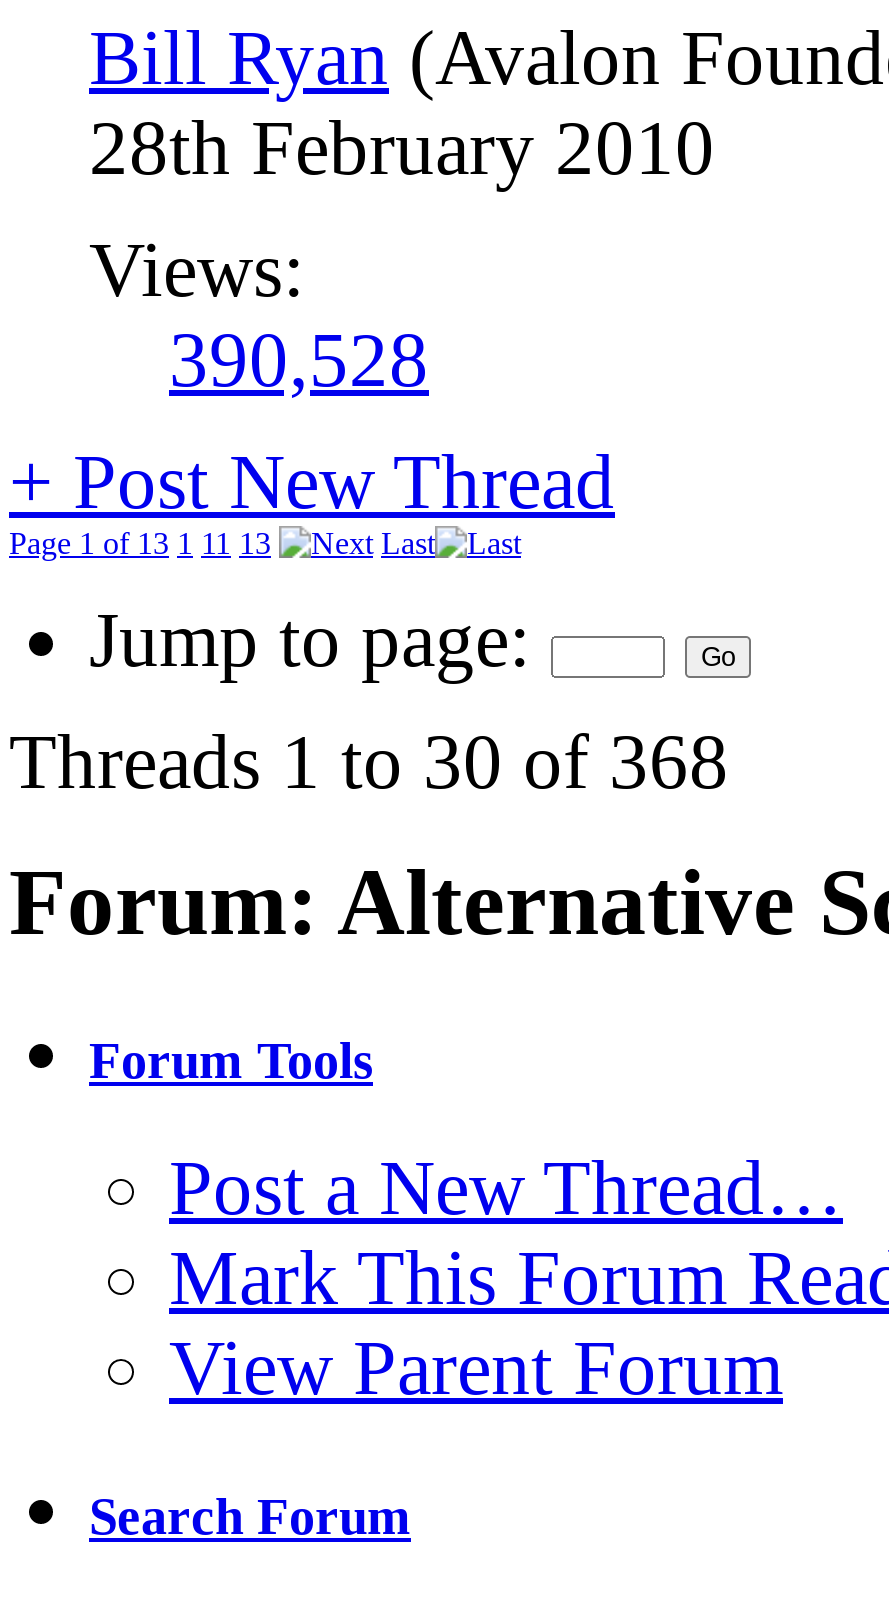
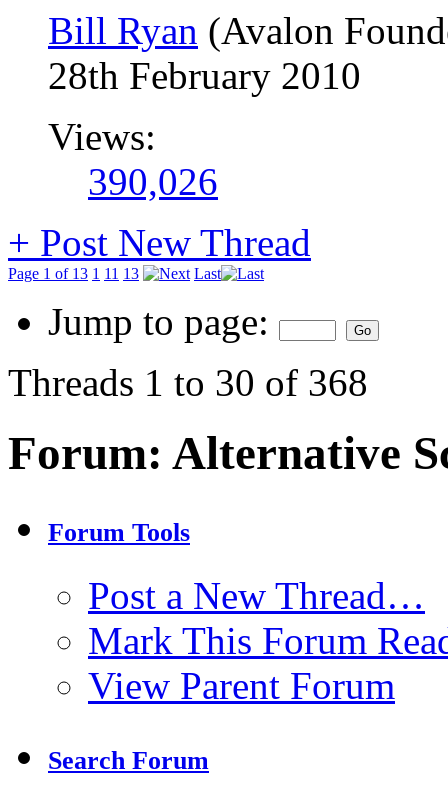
- 390,528
+ 390,026
